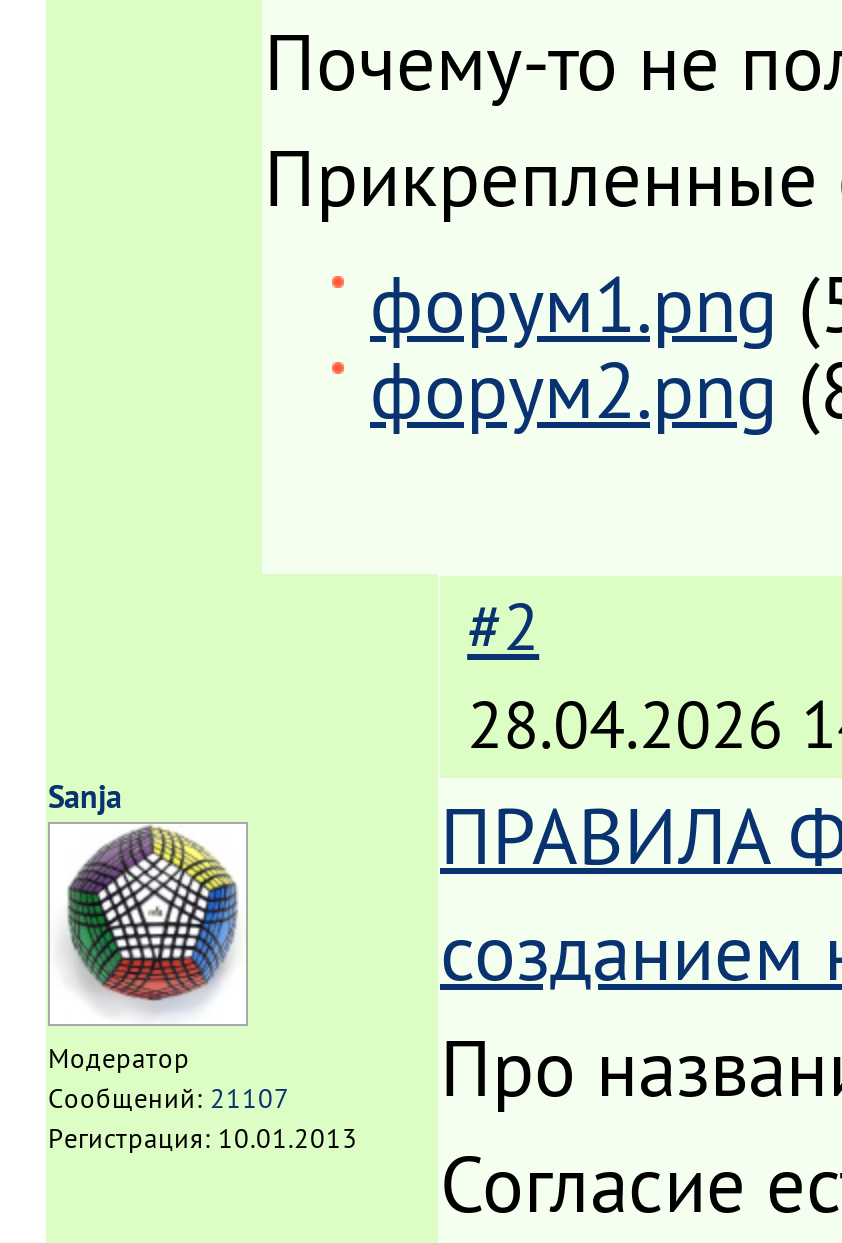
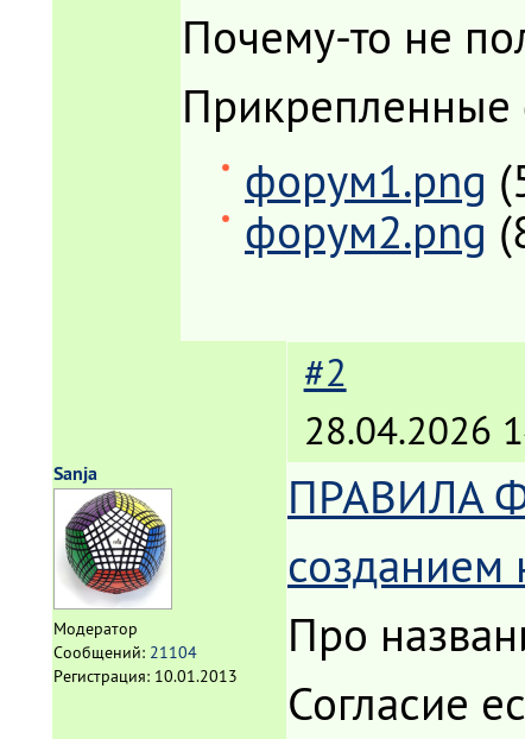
- Сообщений: 21107
+ Сообщений: 21104
